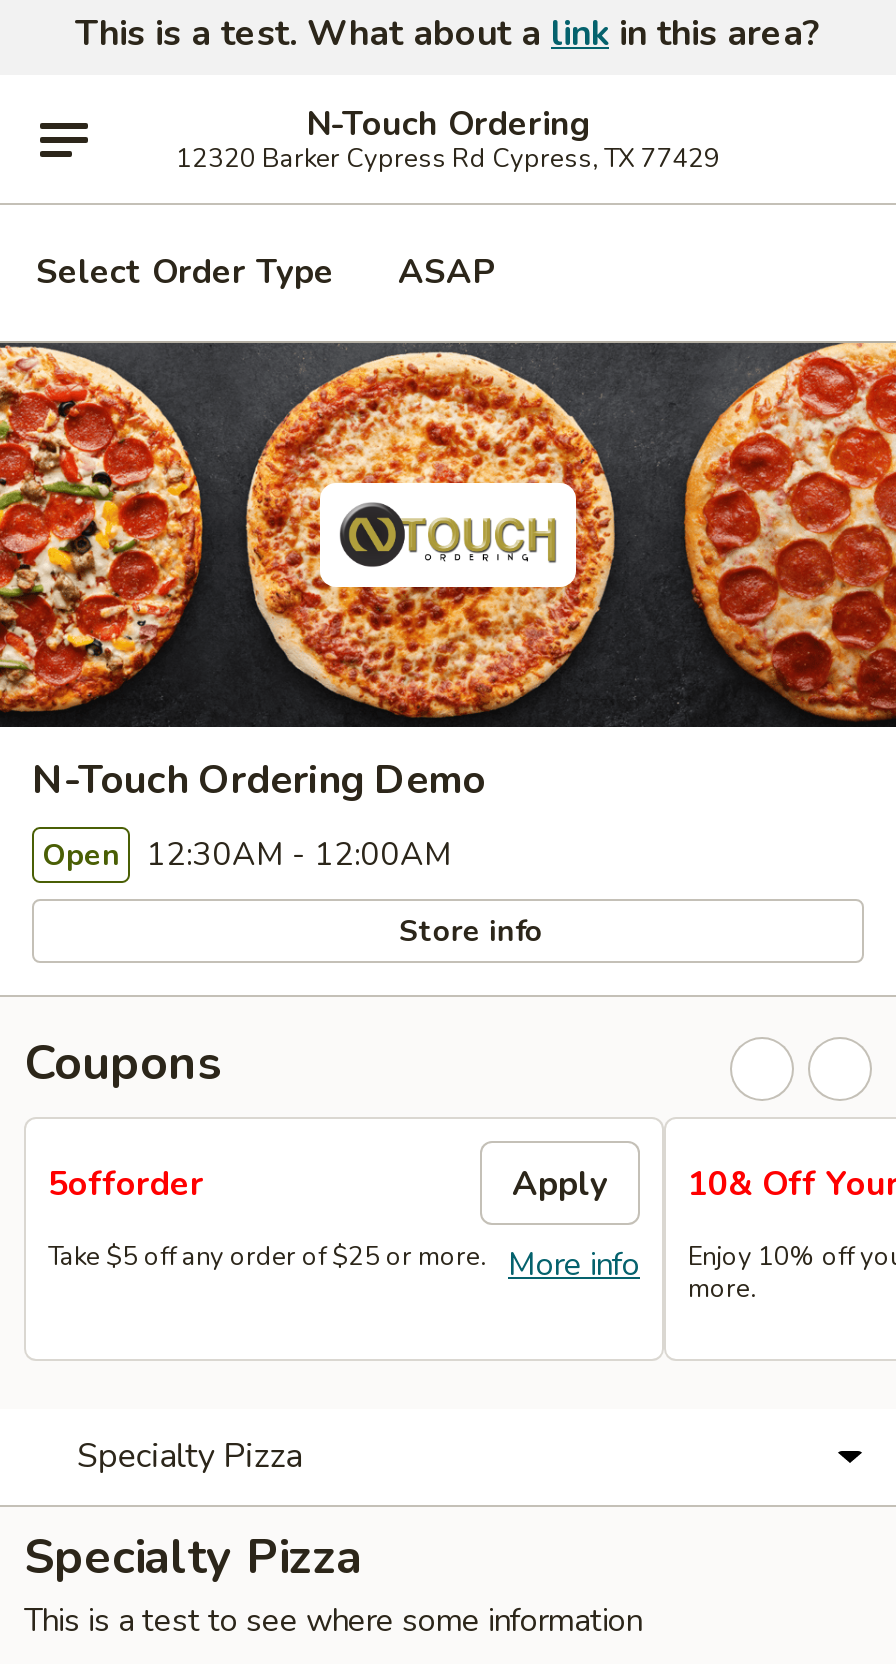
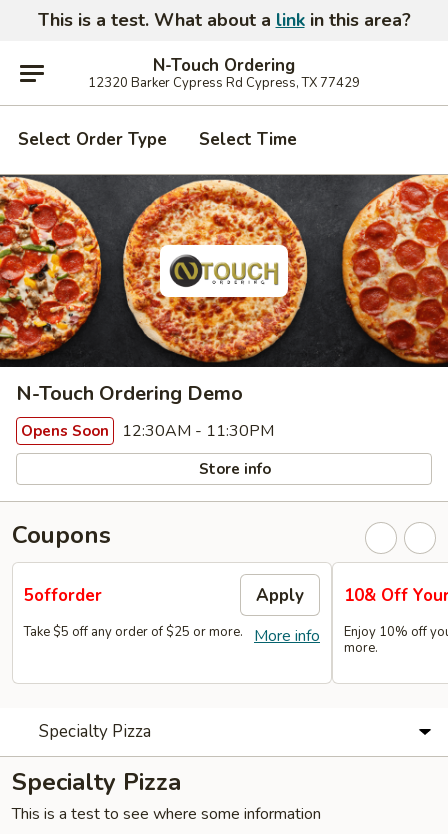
- ASAP
+ Select Time

- Open 12:30AM - 12:00AM
+ Opens Soon 12:30AM - 11:30PM
